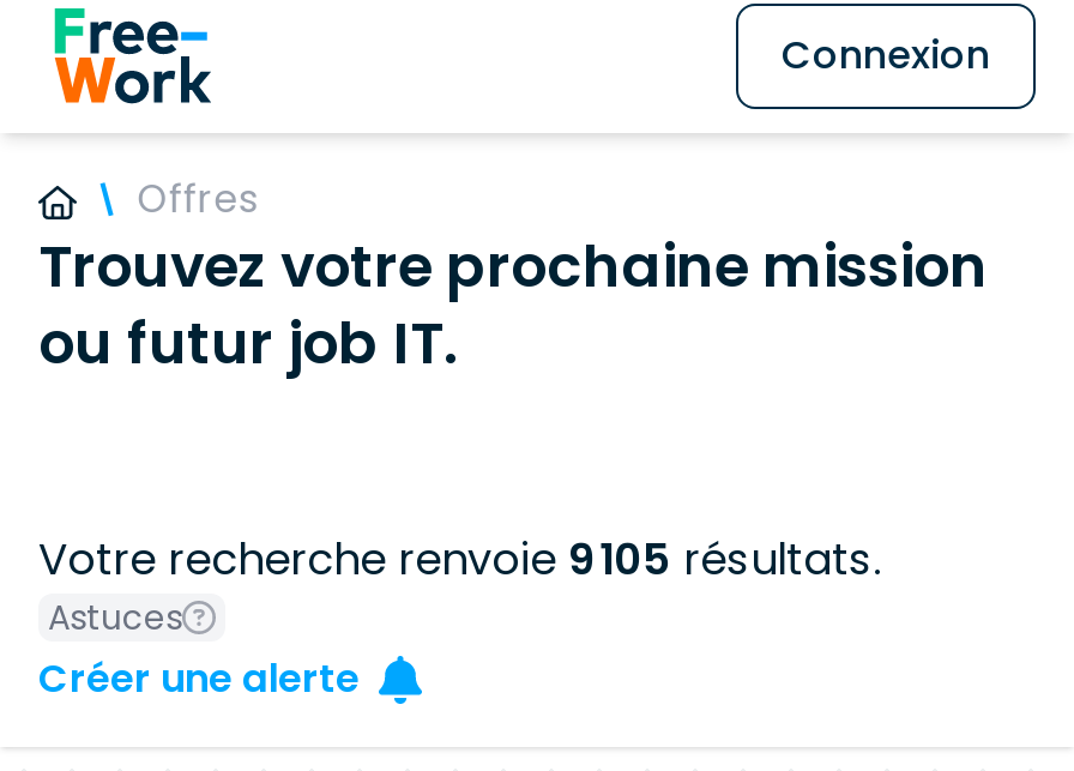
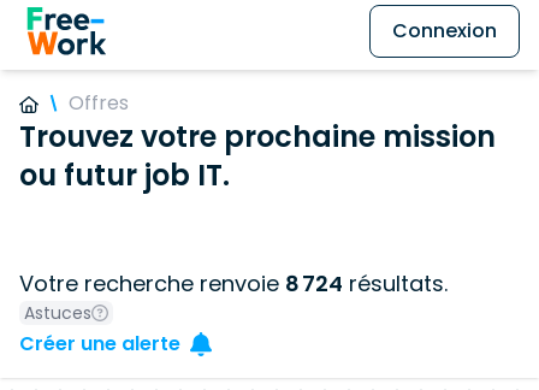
- Votre recherche renvoie 9 105 résultats.
+ Votre recherche renvoie 8 724 résultats.
